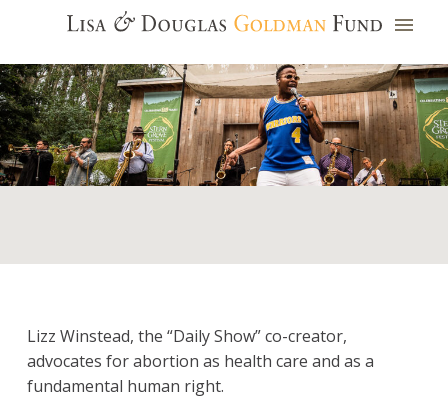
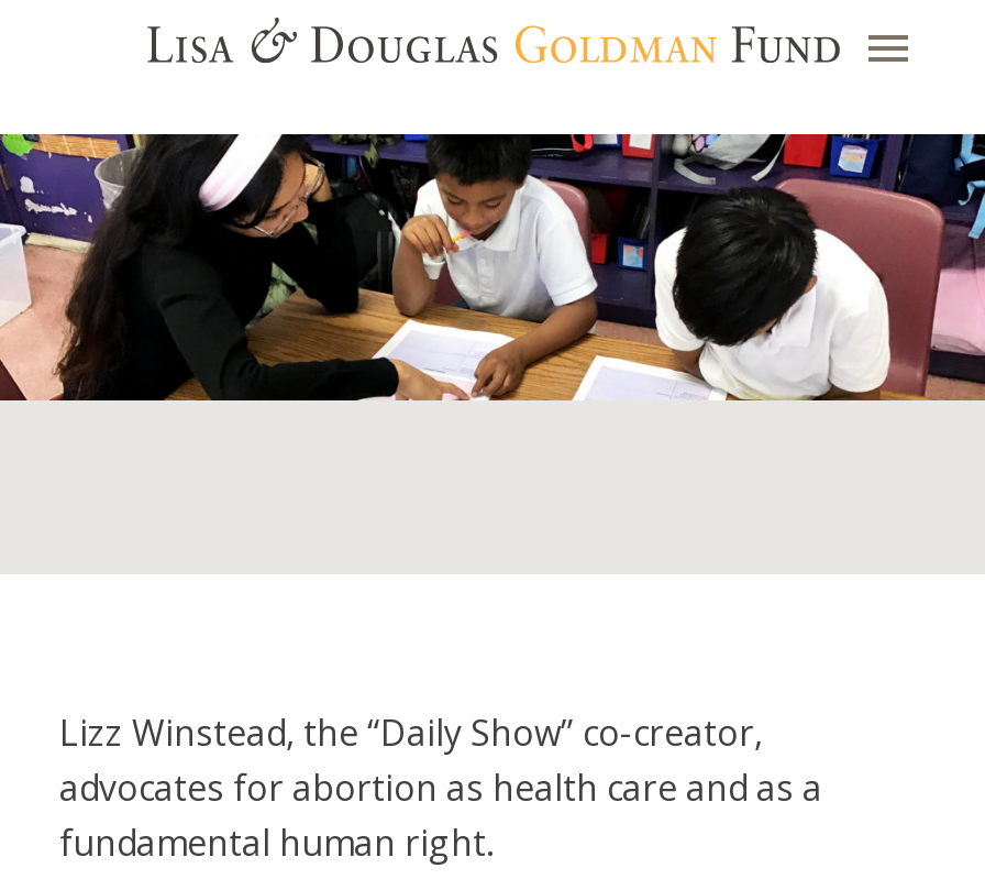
- [image]
+ [image]
